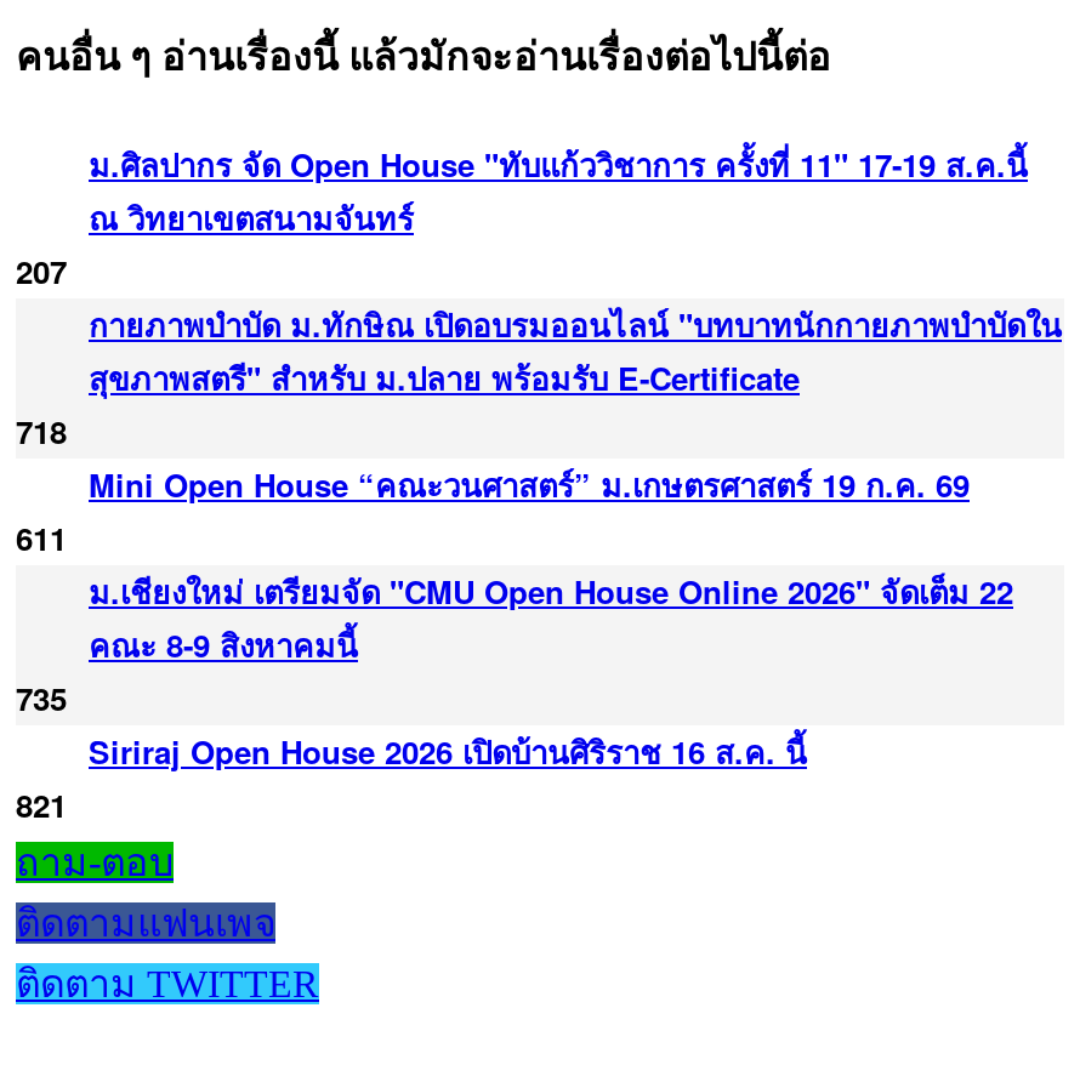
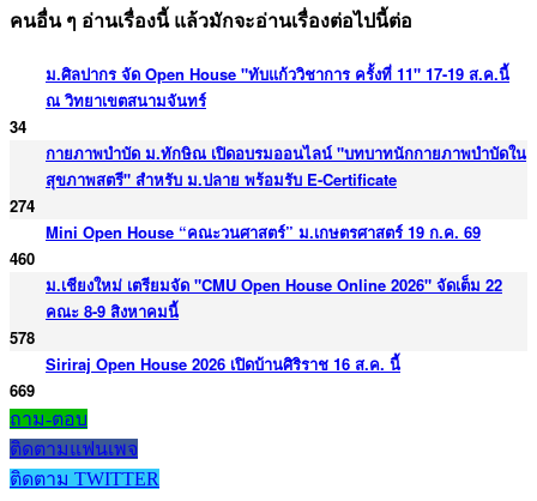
- 207
+ 34

- 718
+ 274

- 611
+ 460

- 735
+ 578

- 821
+ 669
